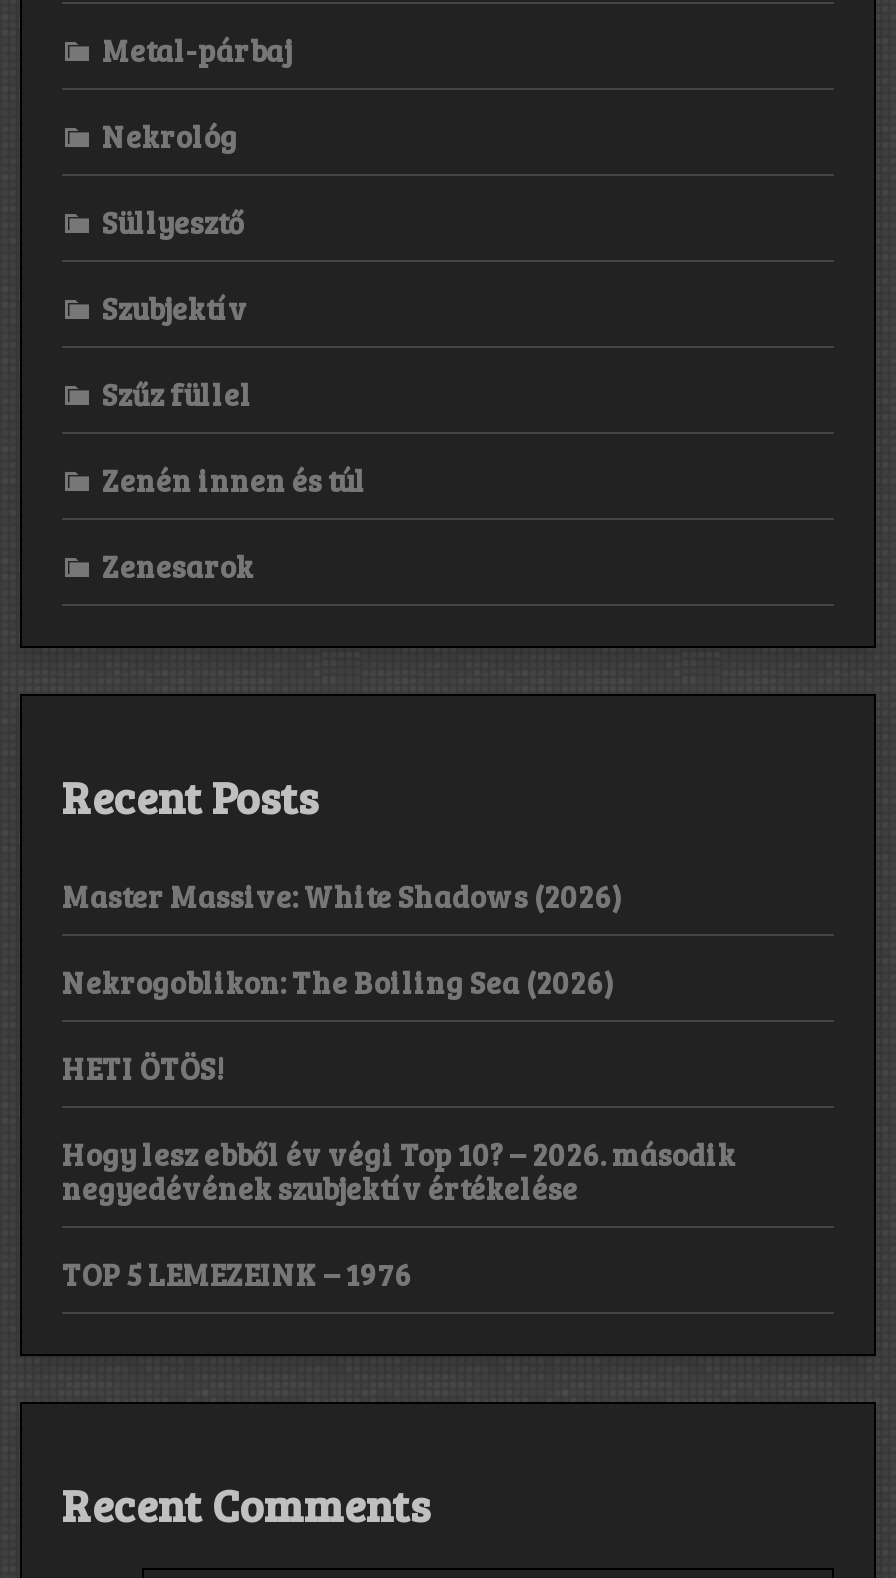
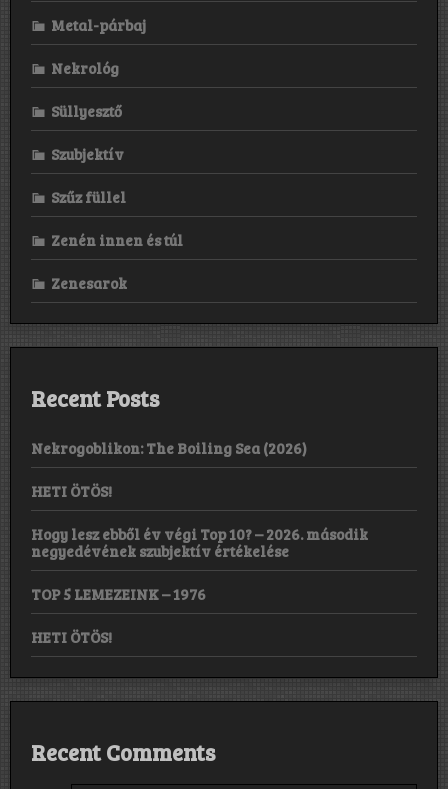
- Master Massive: White Shadows (2026)

moved up: Nekrogoblikon: The Boiling Sea (2026) | HETI ÖTÖS! | Hogy lesz ebből év végi Top 10? – 2026. második | negyedévének szubjektív értékelése | TOP 5 LEMEZEINK – 1976

+ HETI ÖTÖS!
